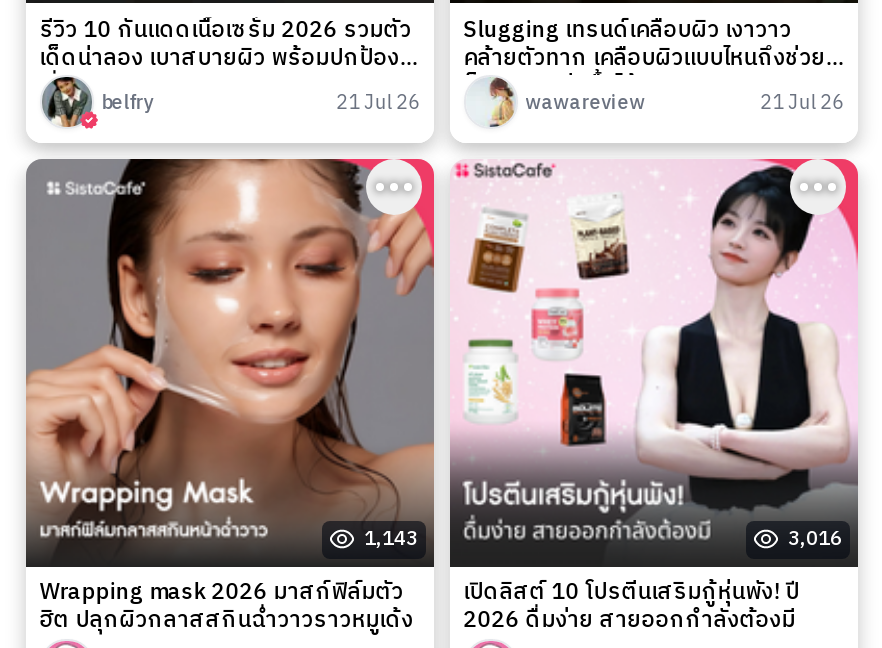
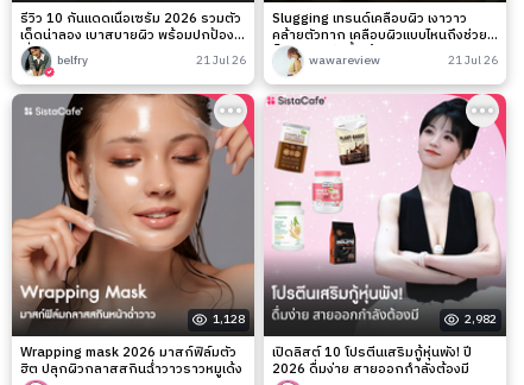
- 1,143
+ 1,128

- 3,016
+ 2,982
